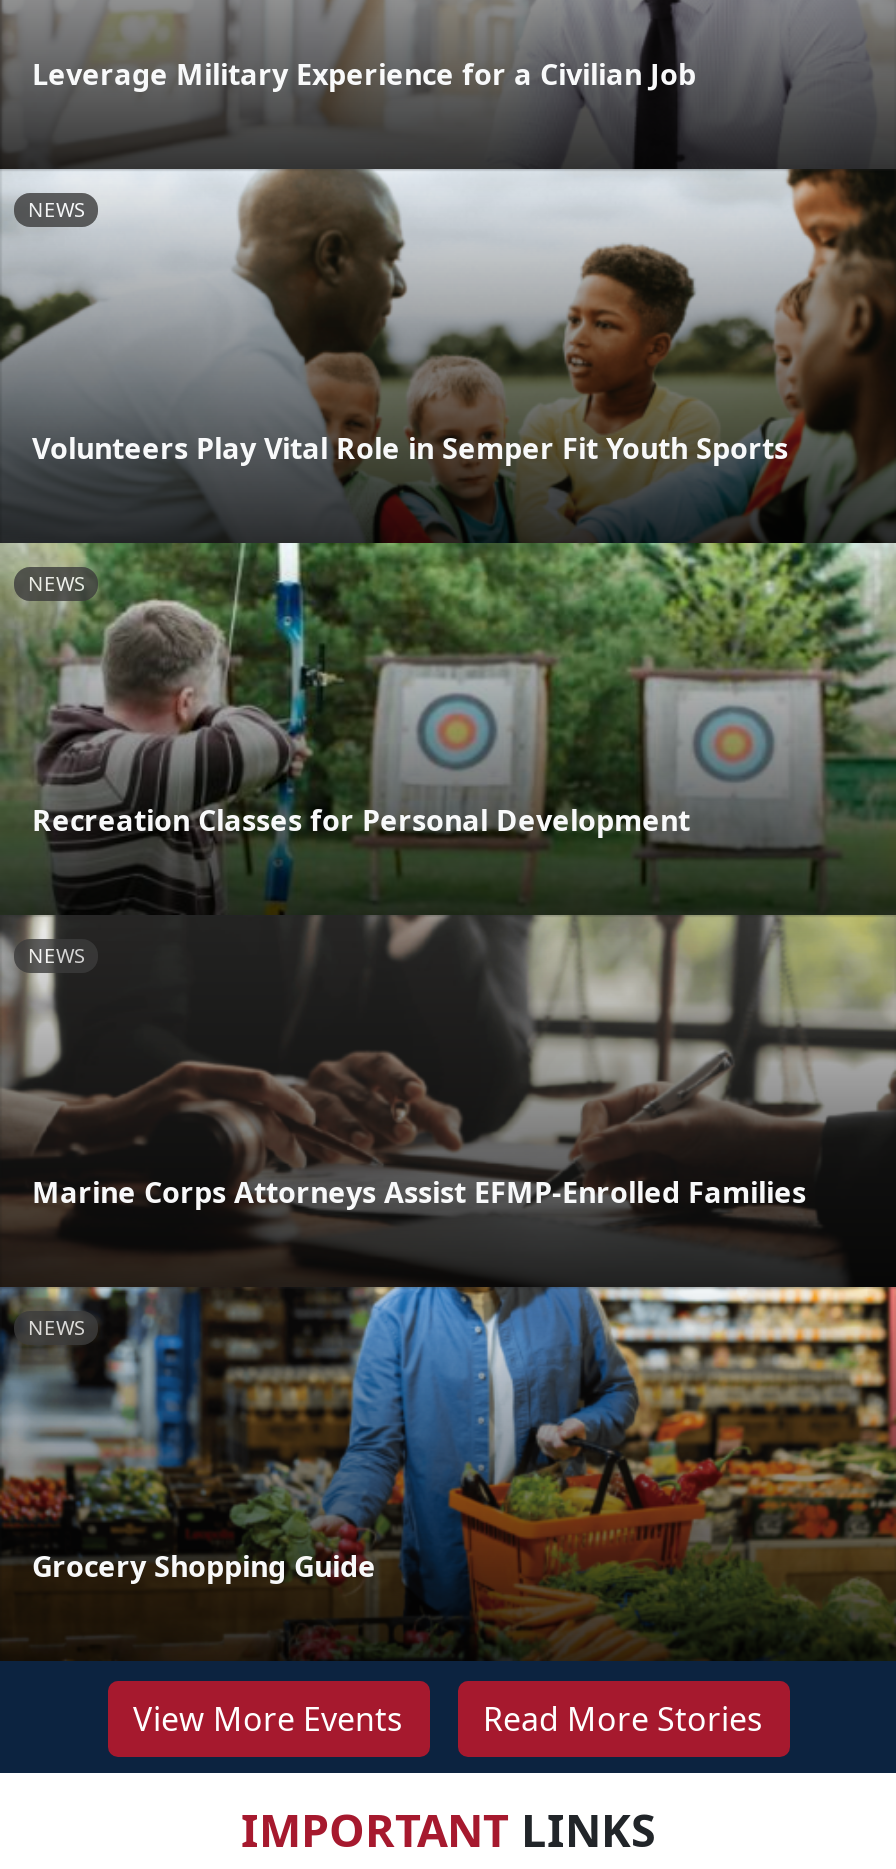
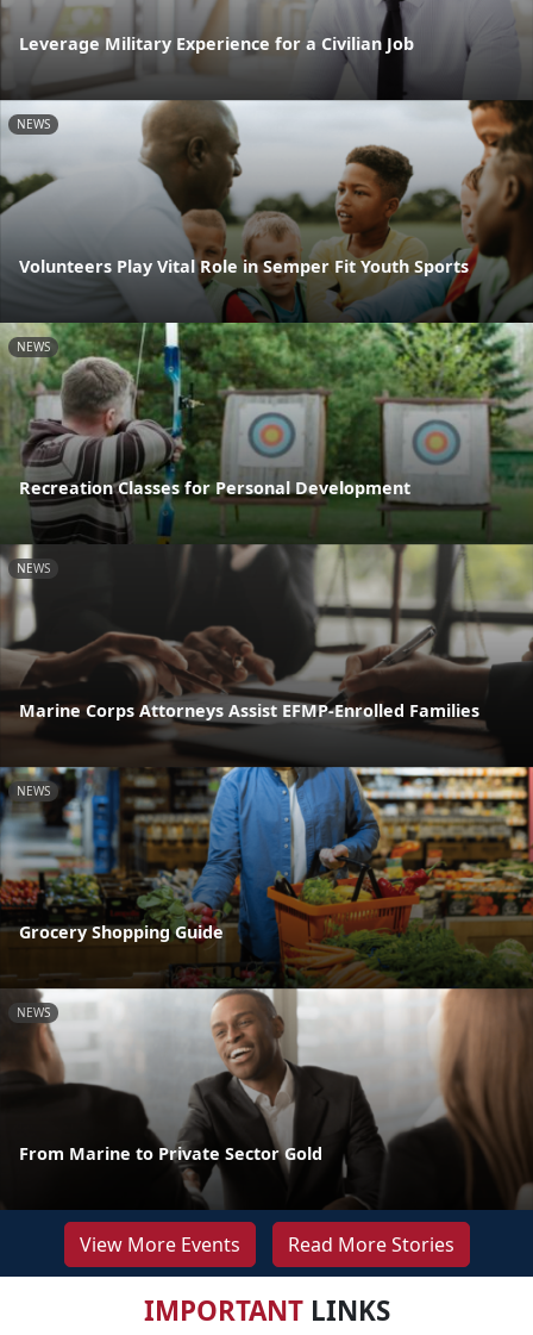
+ [image]
+ NEWS

+ From Marine to Private Sector Gold
